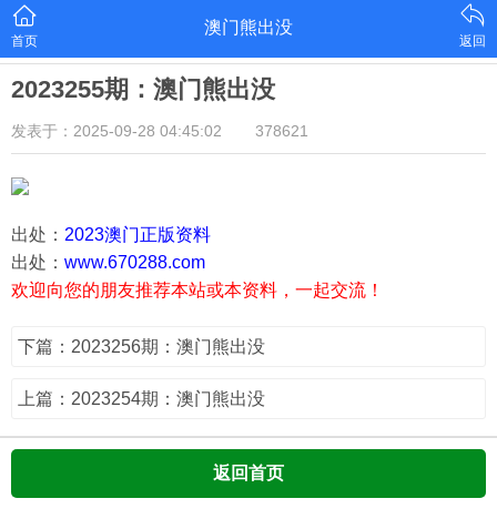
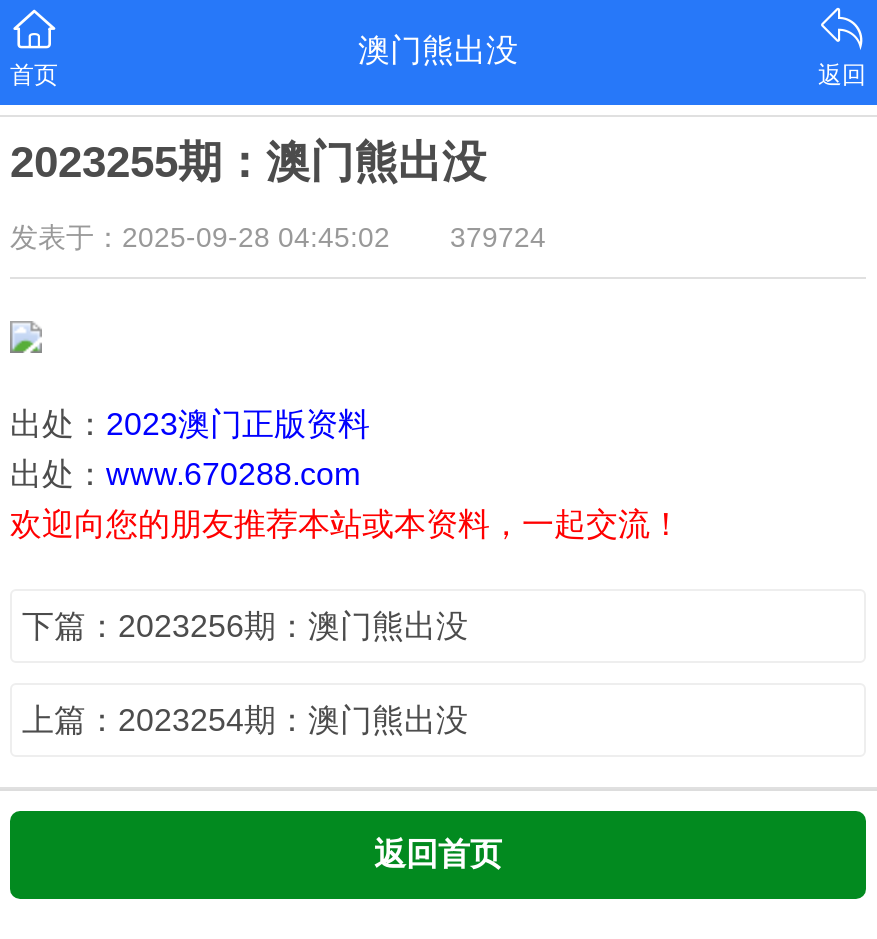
- 发表于：2025-09-28 04:45:02 378621
+ 发表于：2025-09-28 04:45:02 379724
